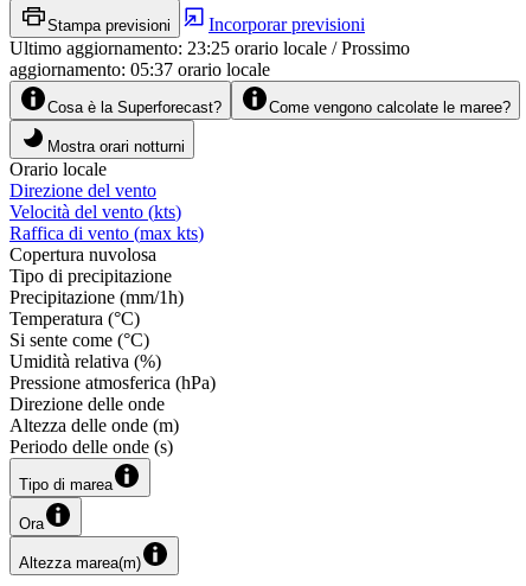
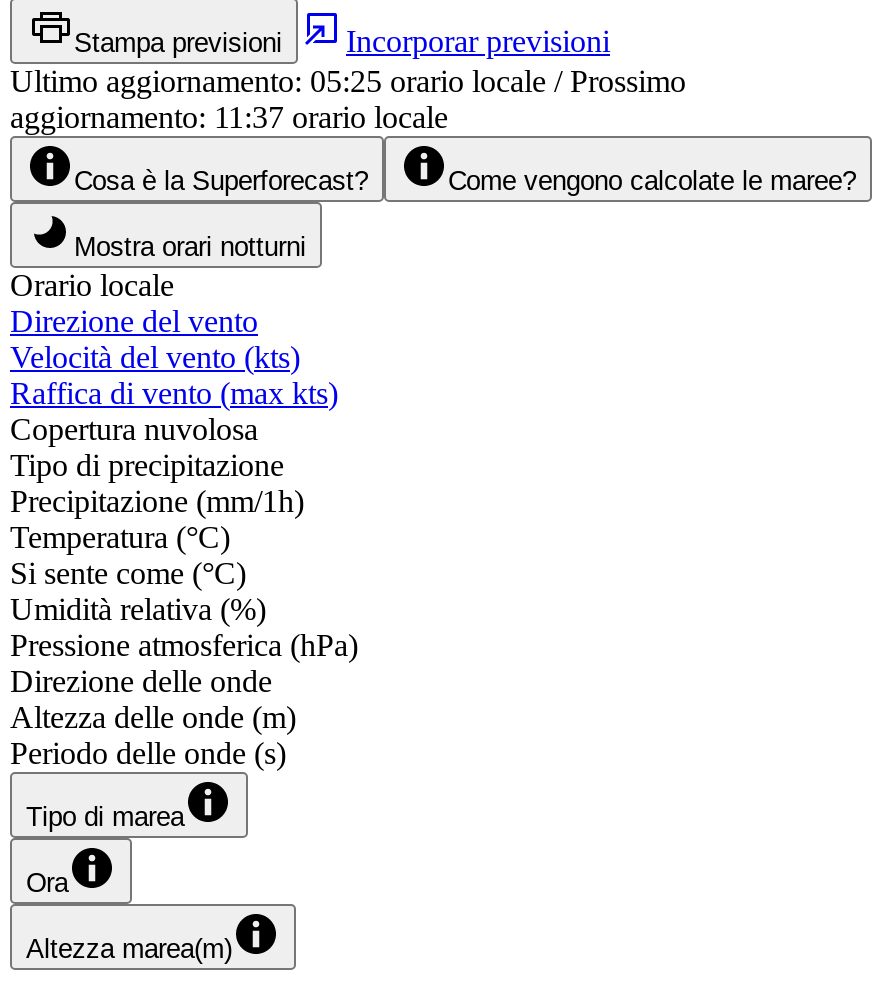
- Ultimo aggiornamento: 23:25 orario locale / Prossimo
+ Ultimo aggiornamento: 05:25 orario locale / Prossimo

- aggiornamento: 05:37 orario locale
+ aggiornamento: 11:37 orario locale
